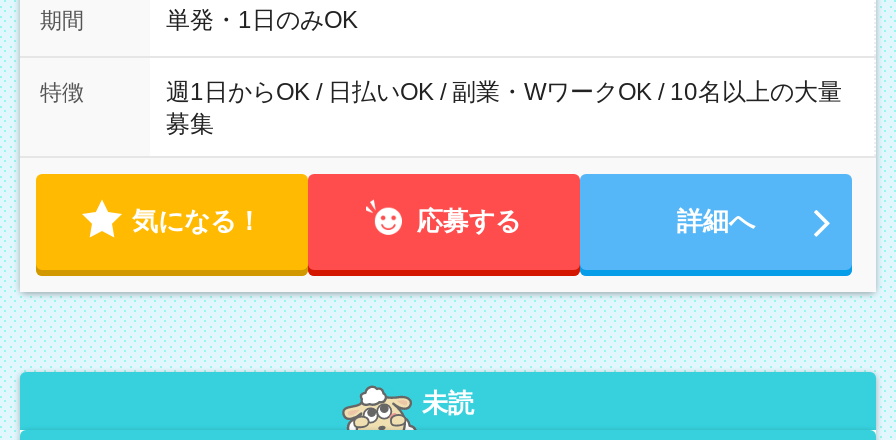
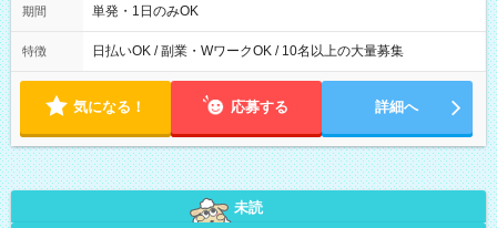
- 週1日からOK / 日払いOK / 副業・WワークOK / 10名以上の大量
- 募集
+ 日払いOK / 副業・WワークOK / 10名以上の大量募集
